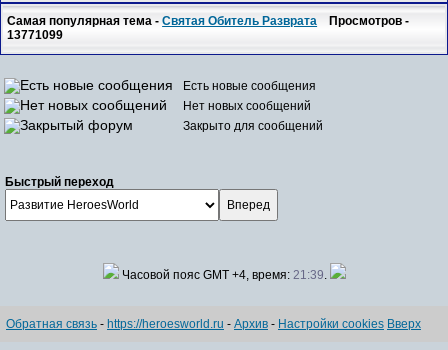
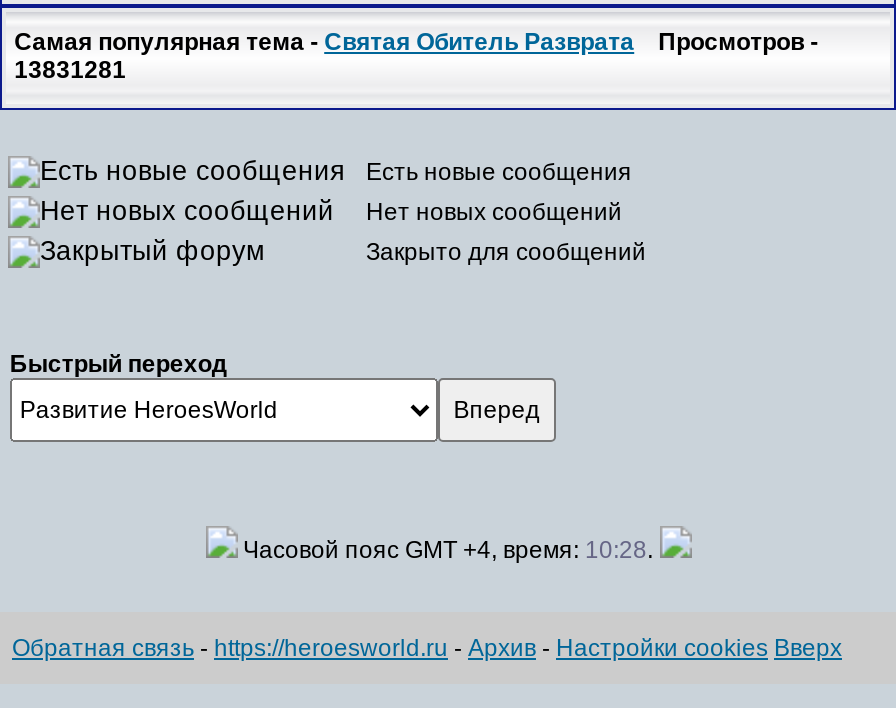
- 13771099
+ 13831281

- Часовой пояс GMT +4, время: 21:39.
+ Часовой пояс GMT +4, время: 10:28.
